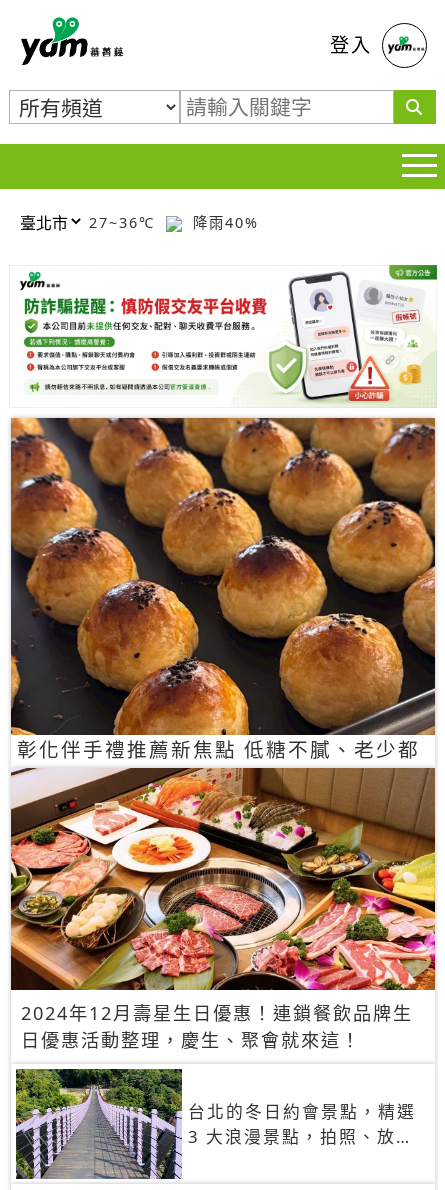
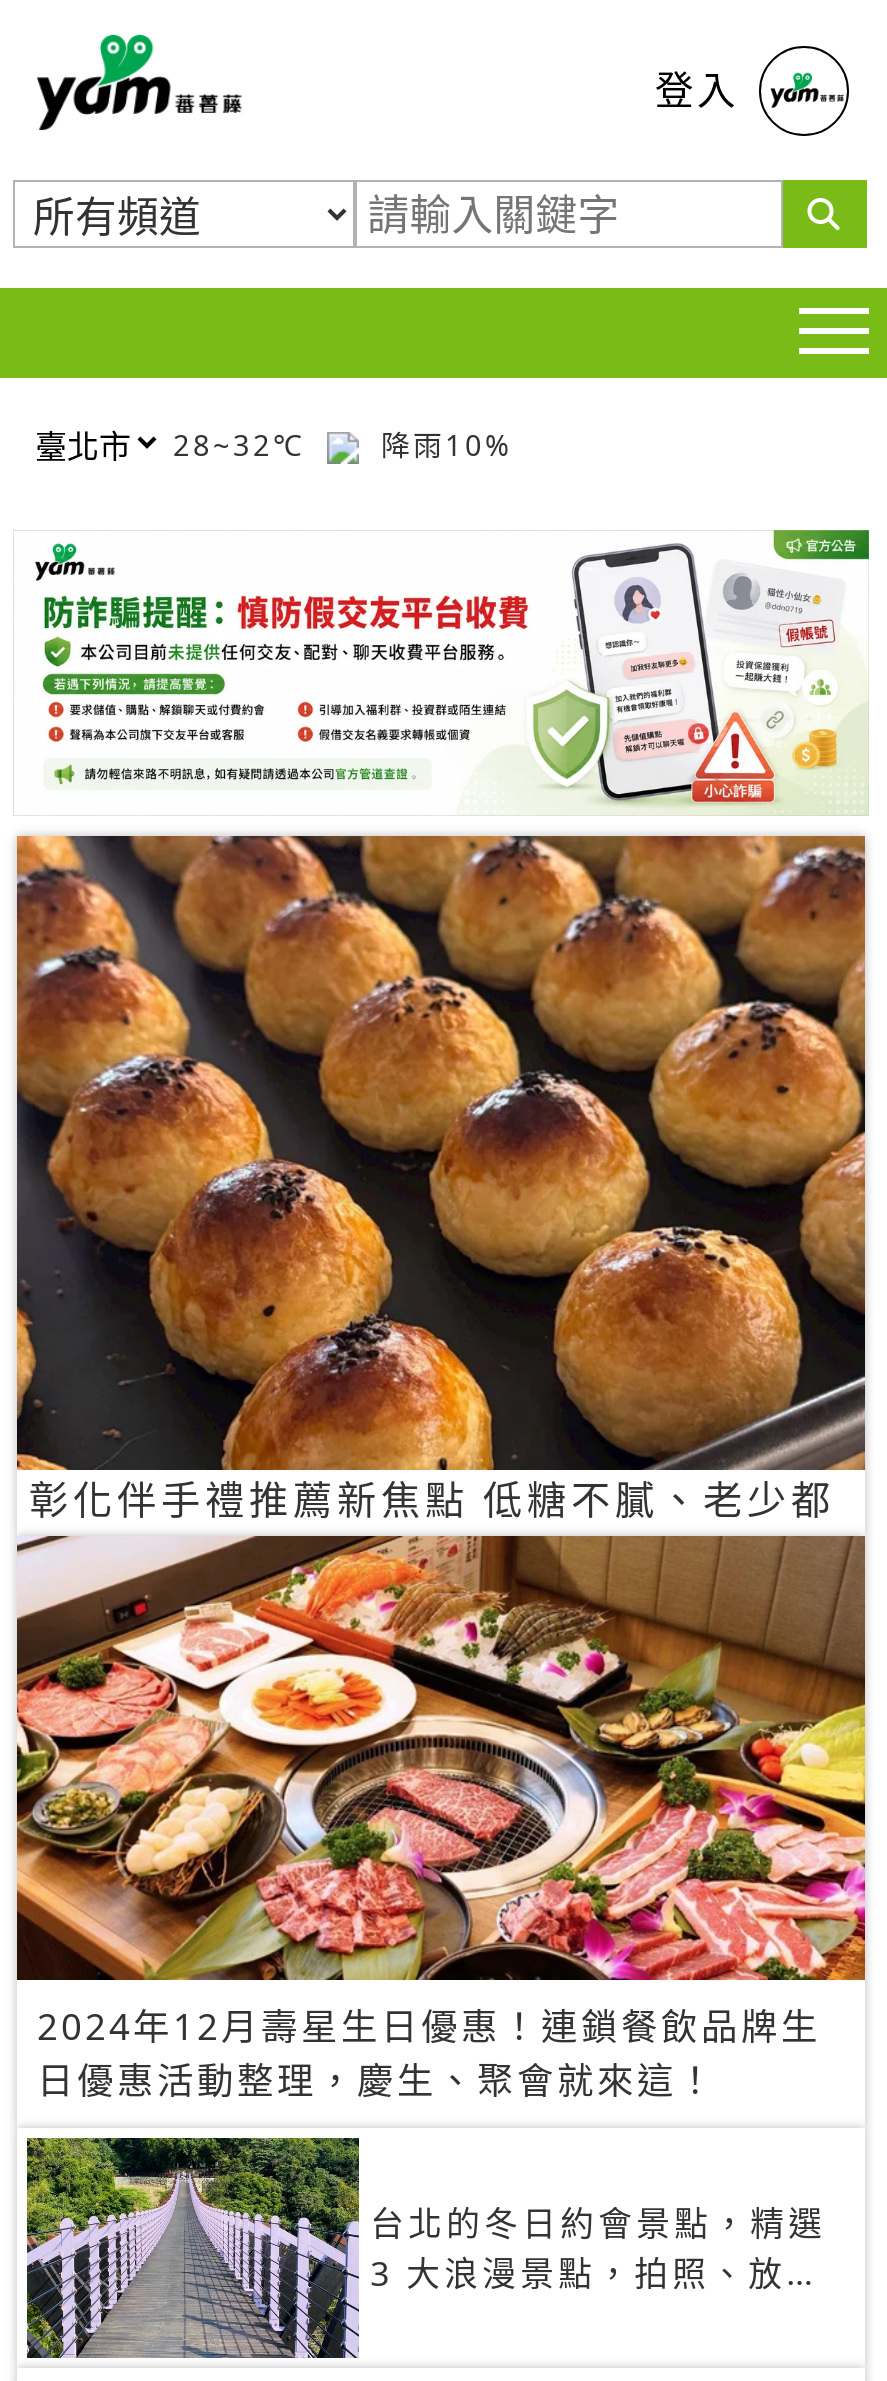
- 27~36℃
+ 28~32℃

- 降雨40%
+ 降雨10%
